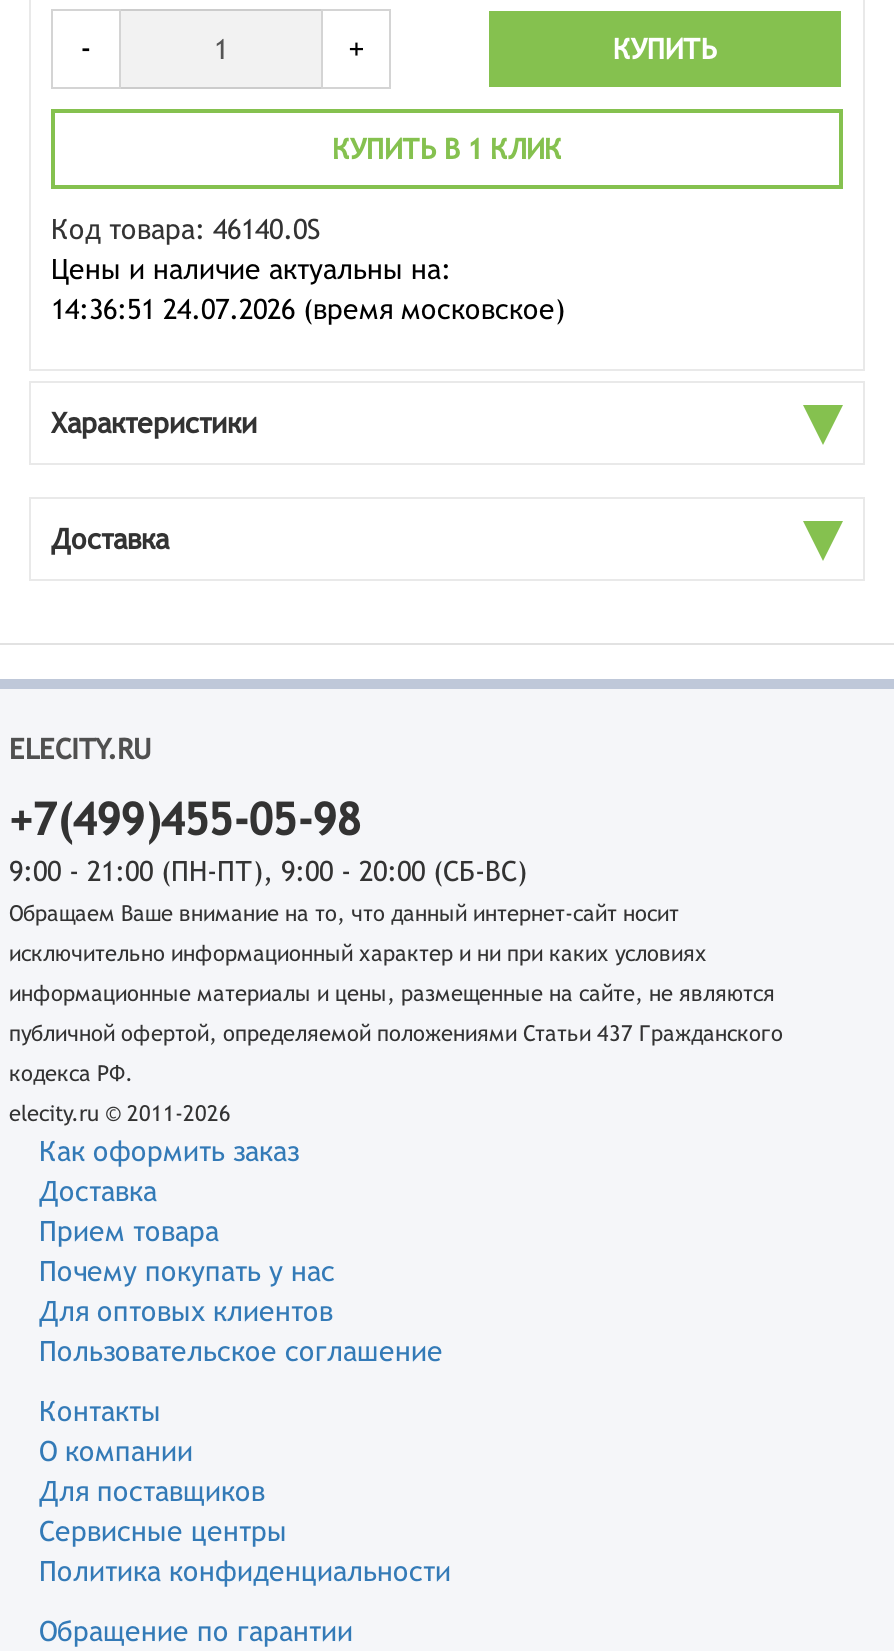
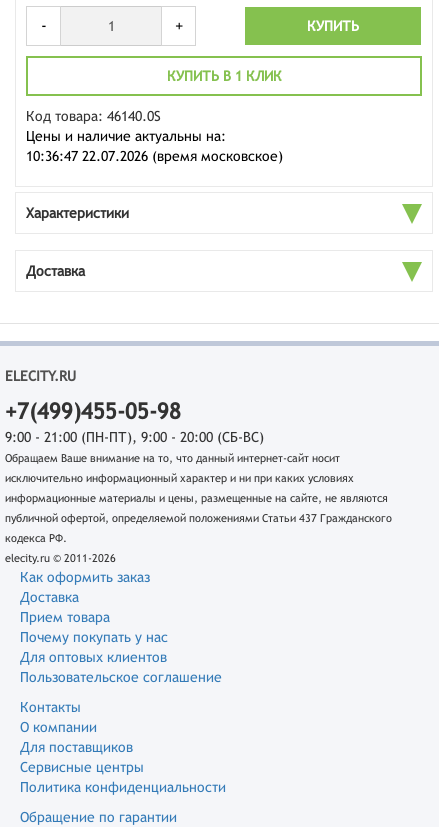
- 14:36:51 24.07.2026 (время московское)
+ 10:36:47 22.07.2026 (время московское)
